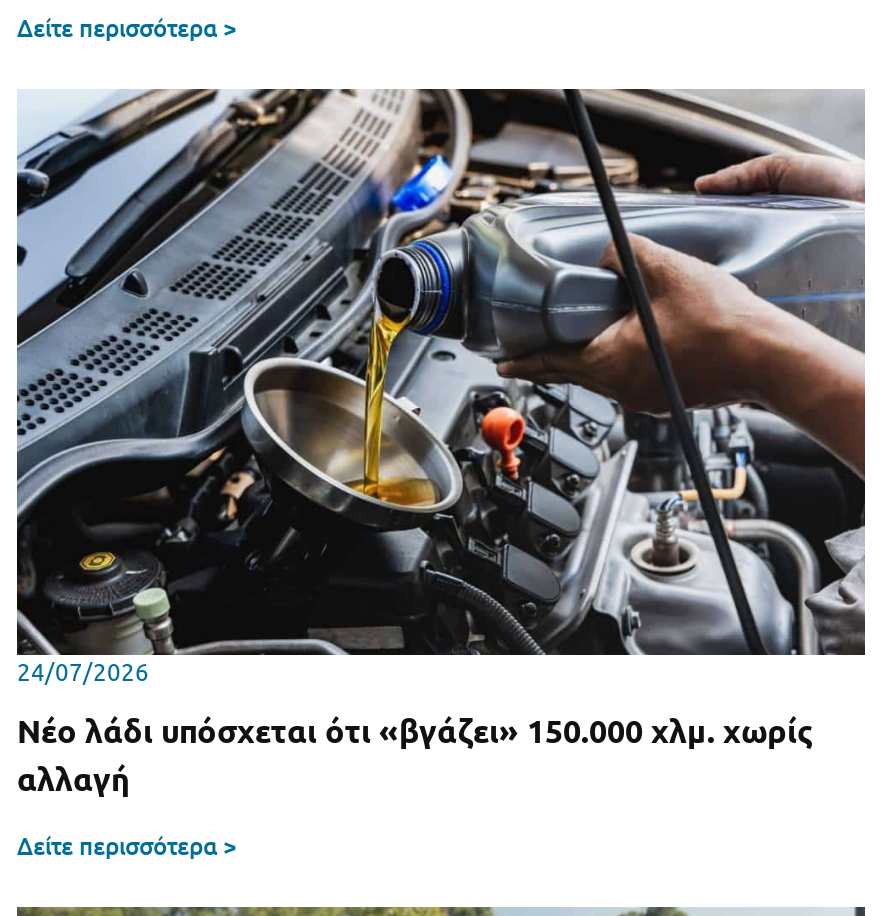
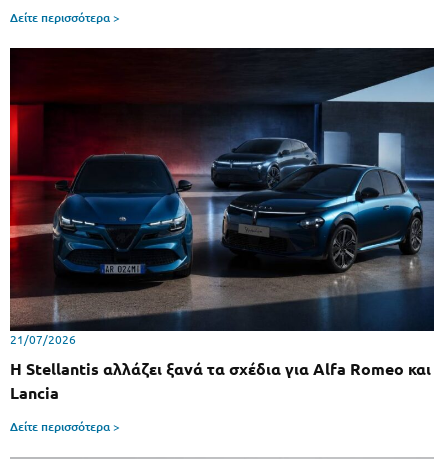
- [image]
- 24/07/2026
+ [image]
+ 21/07/2026

- Νέο λάδι υπόσχεται ότι «βγάζει» 150.000 χλμ. χωρίς
- αλλαγή
+ Η Stellantis αλλάζει ξανά τα σχέδια για Alfa Romeo και
+ Lancia
